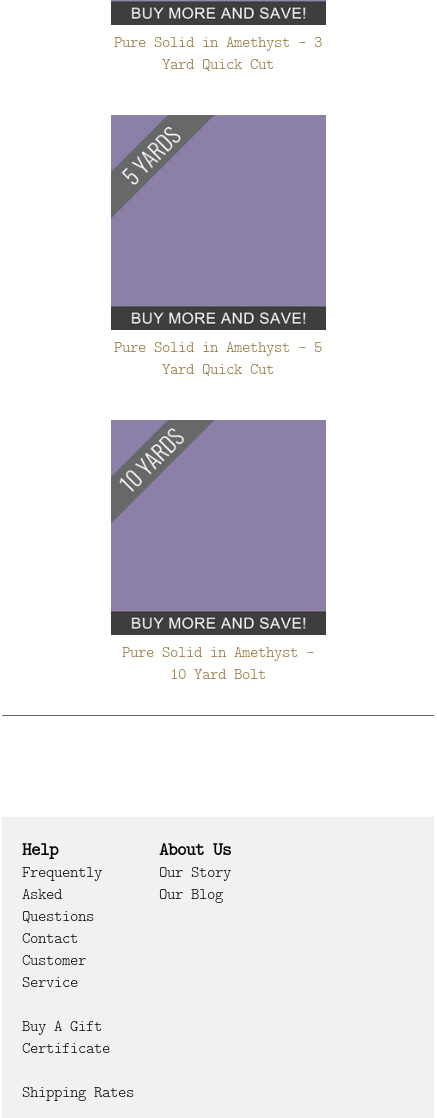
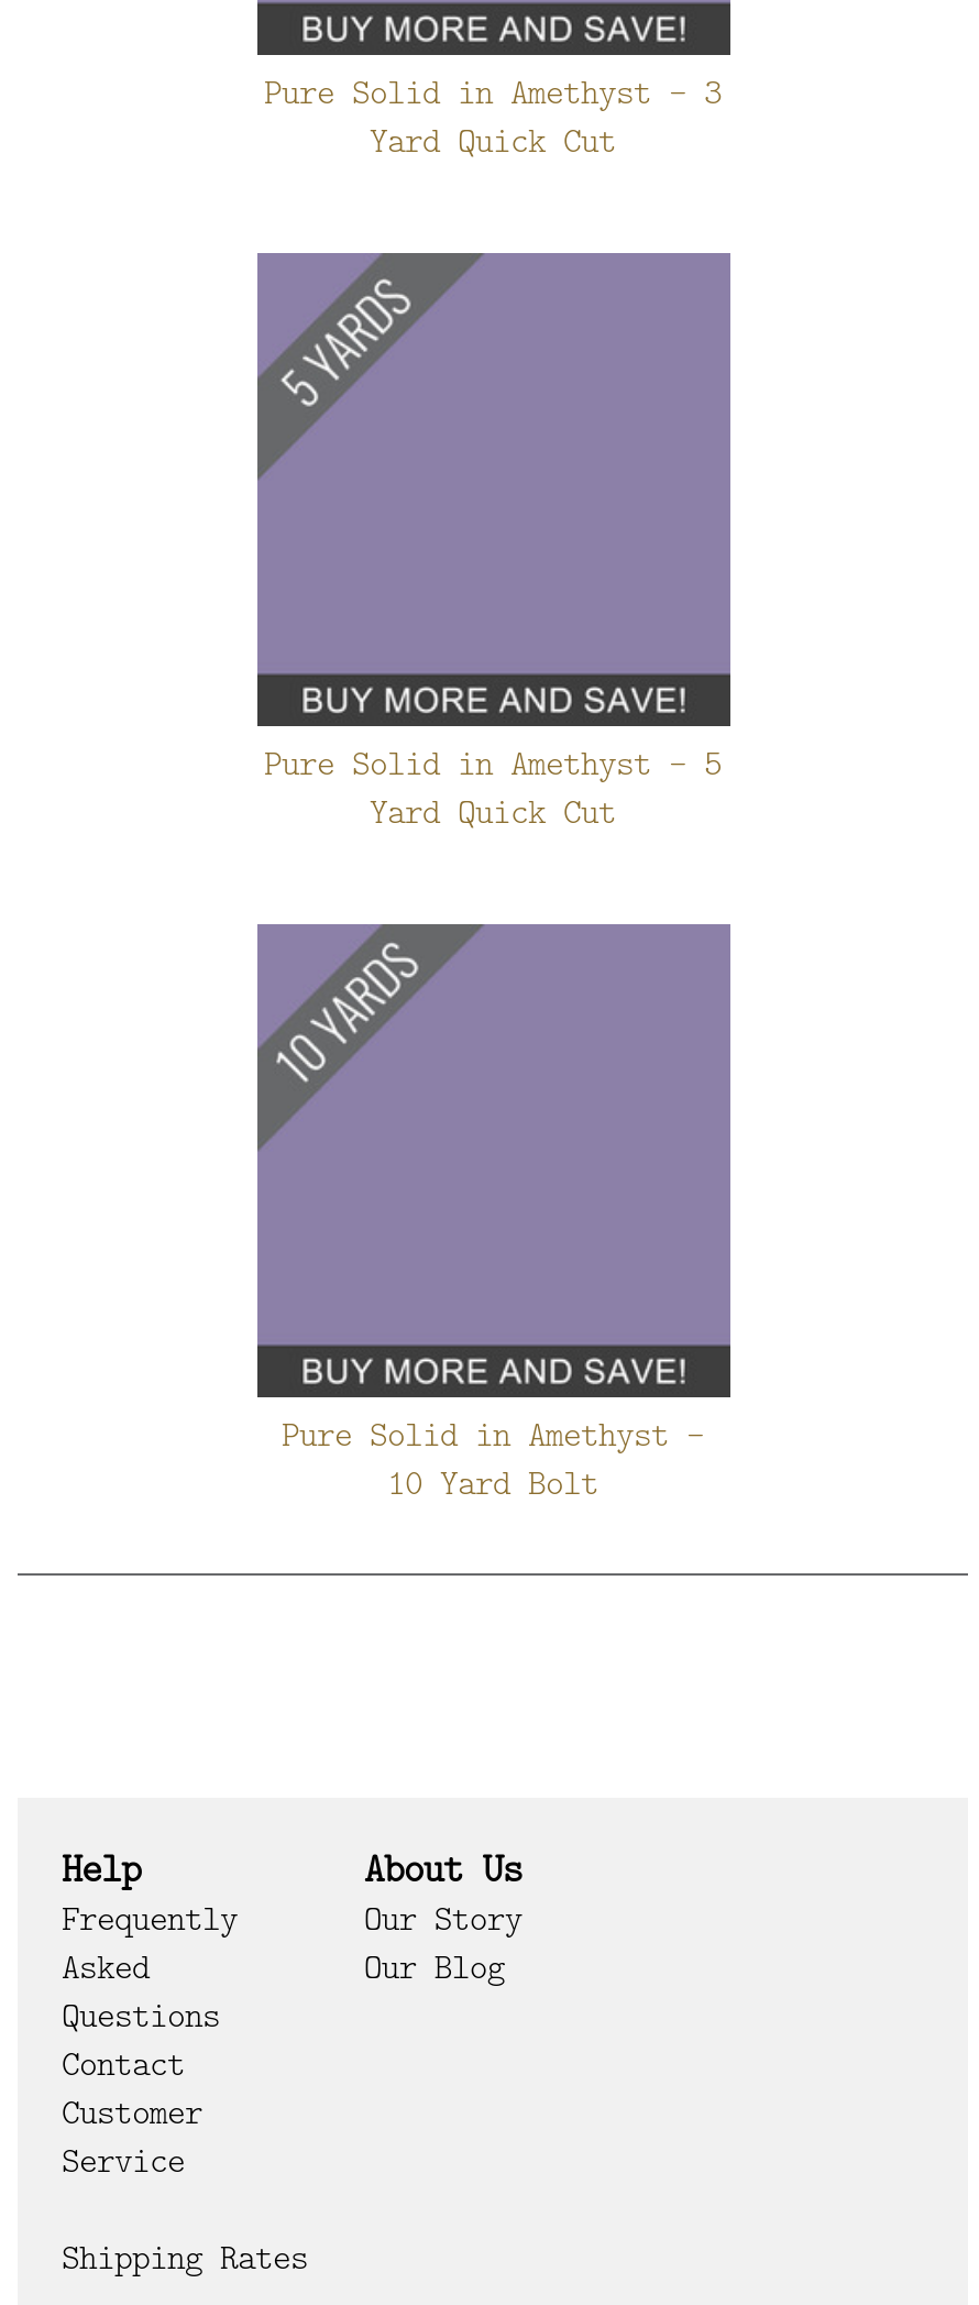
- Buy A Gift
- Certificate
